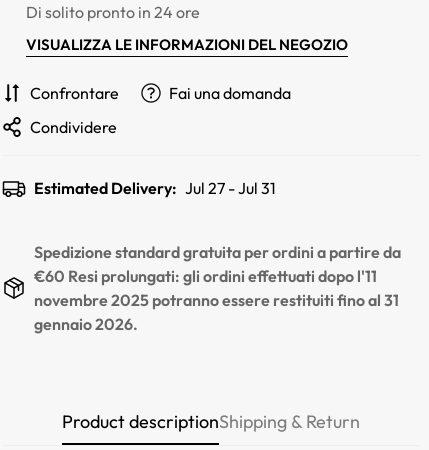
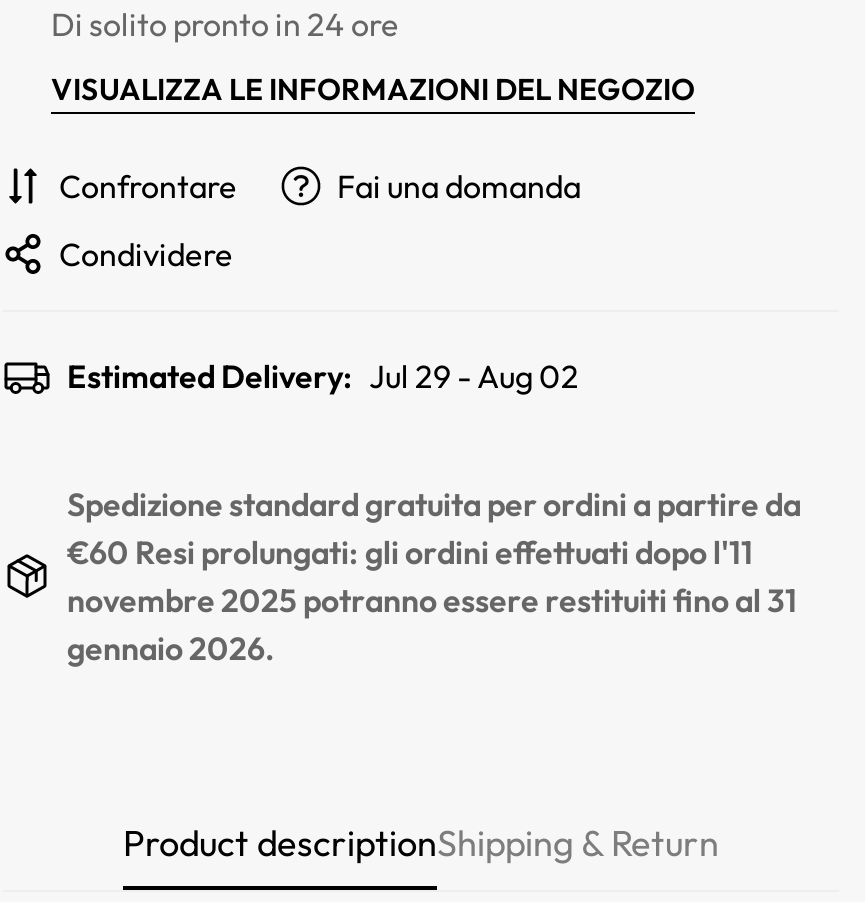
- Estimated Delivery: Jul 27 - Jul 31
+ Estimated Delivery: Jul 29 - Aug 02
